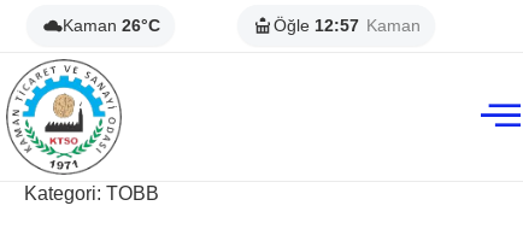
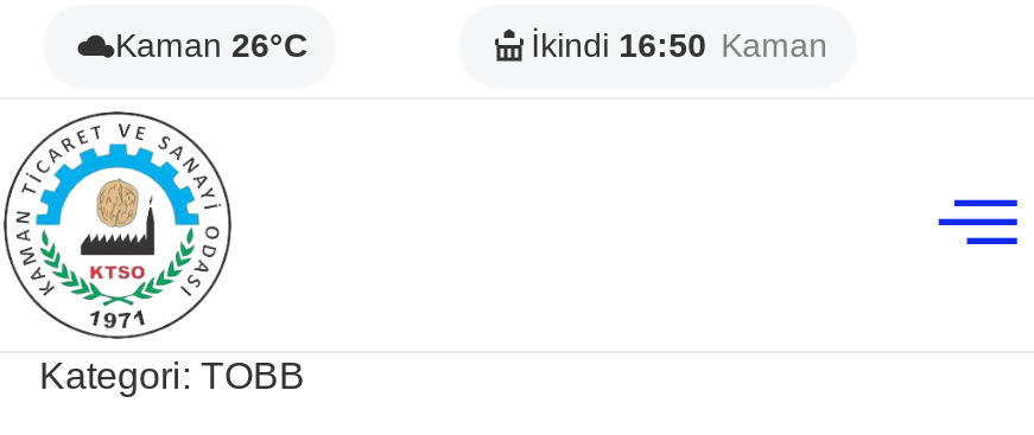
- Öğle 12:57 Kaman
+ İkindi 16:50 Kaman
